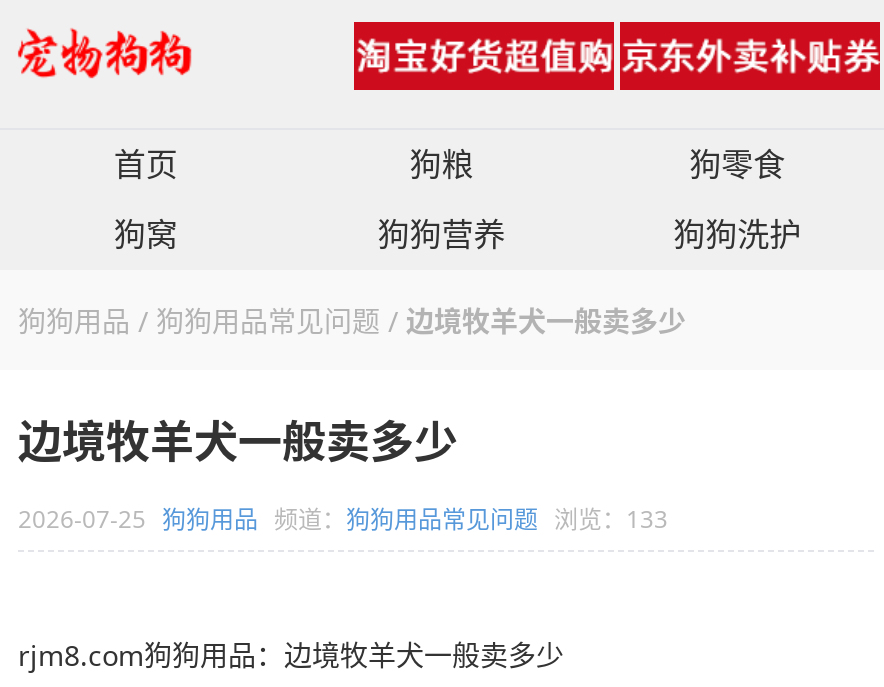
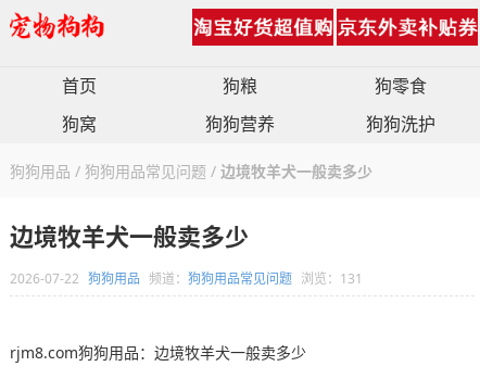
- 2026-07-25 狗狗用品 频道：狗狗用品常见问题 浏览：133
+ 2026-07-22 狗狗用品 频道：狗狗用品常见问题 浏览：131
